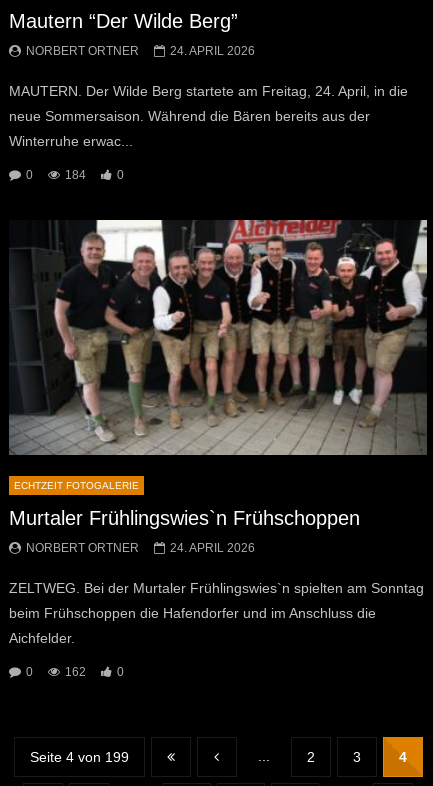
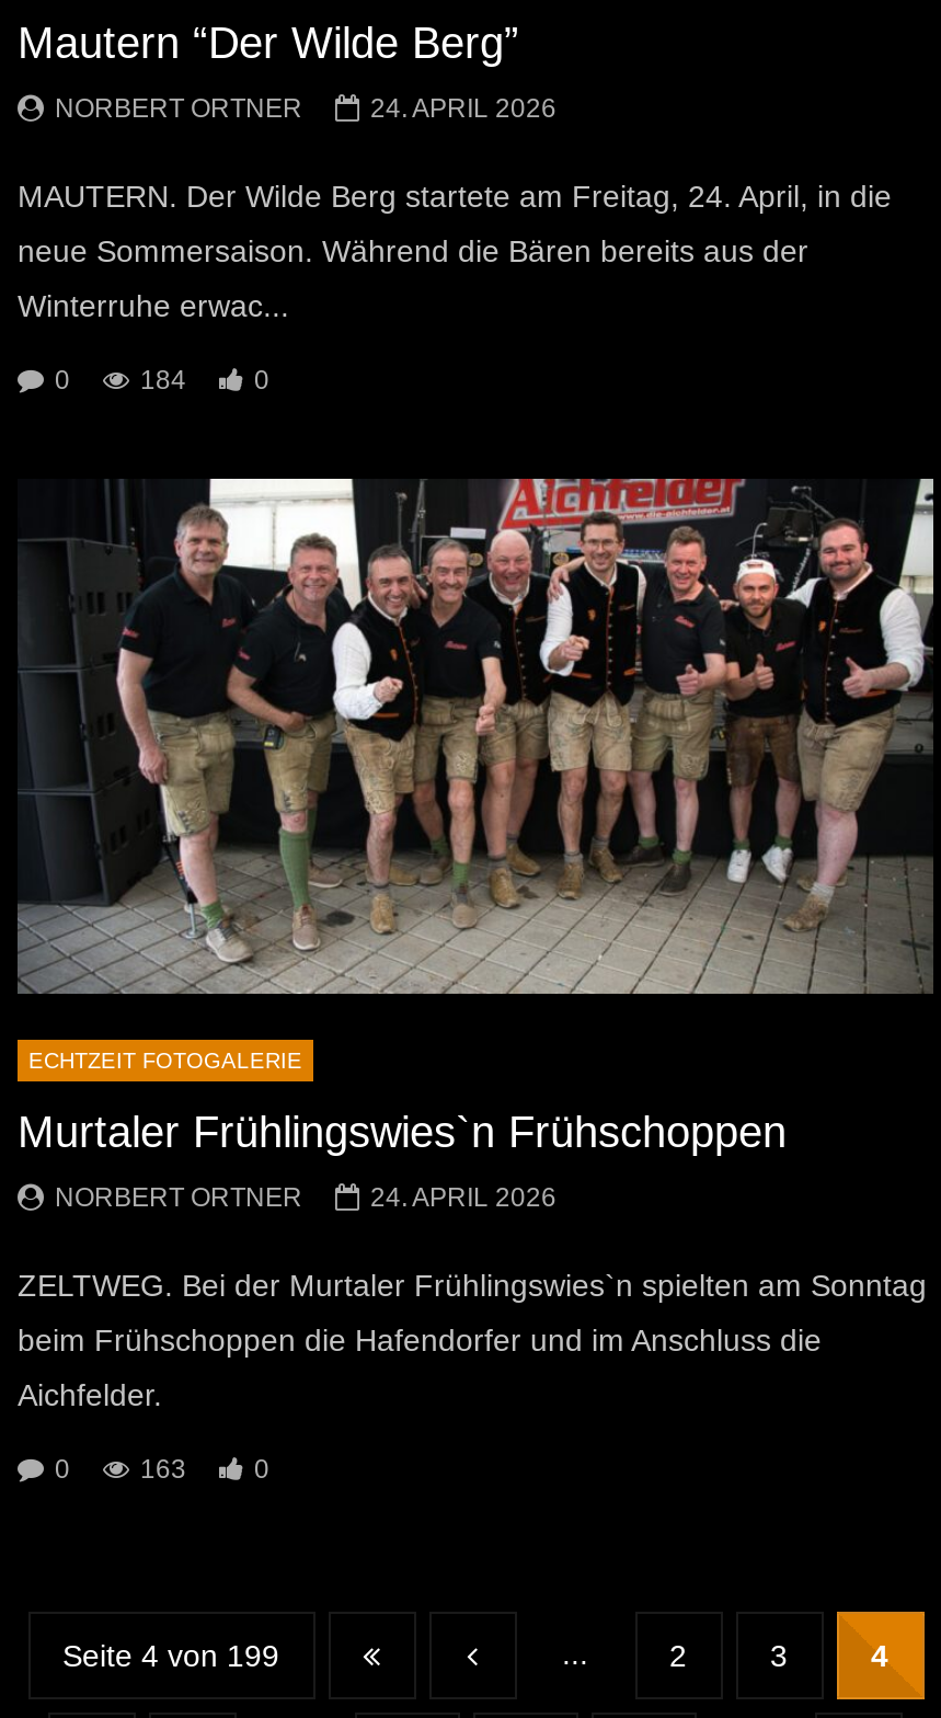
- 162
+ 163
